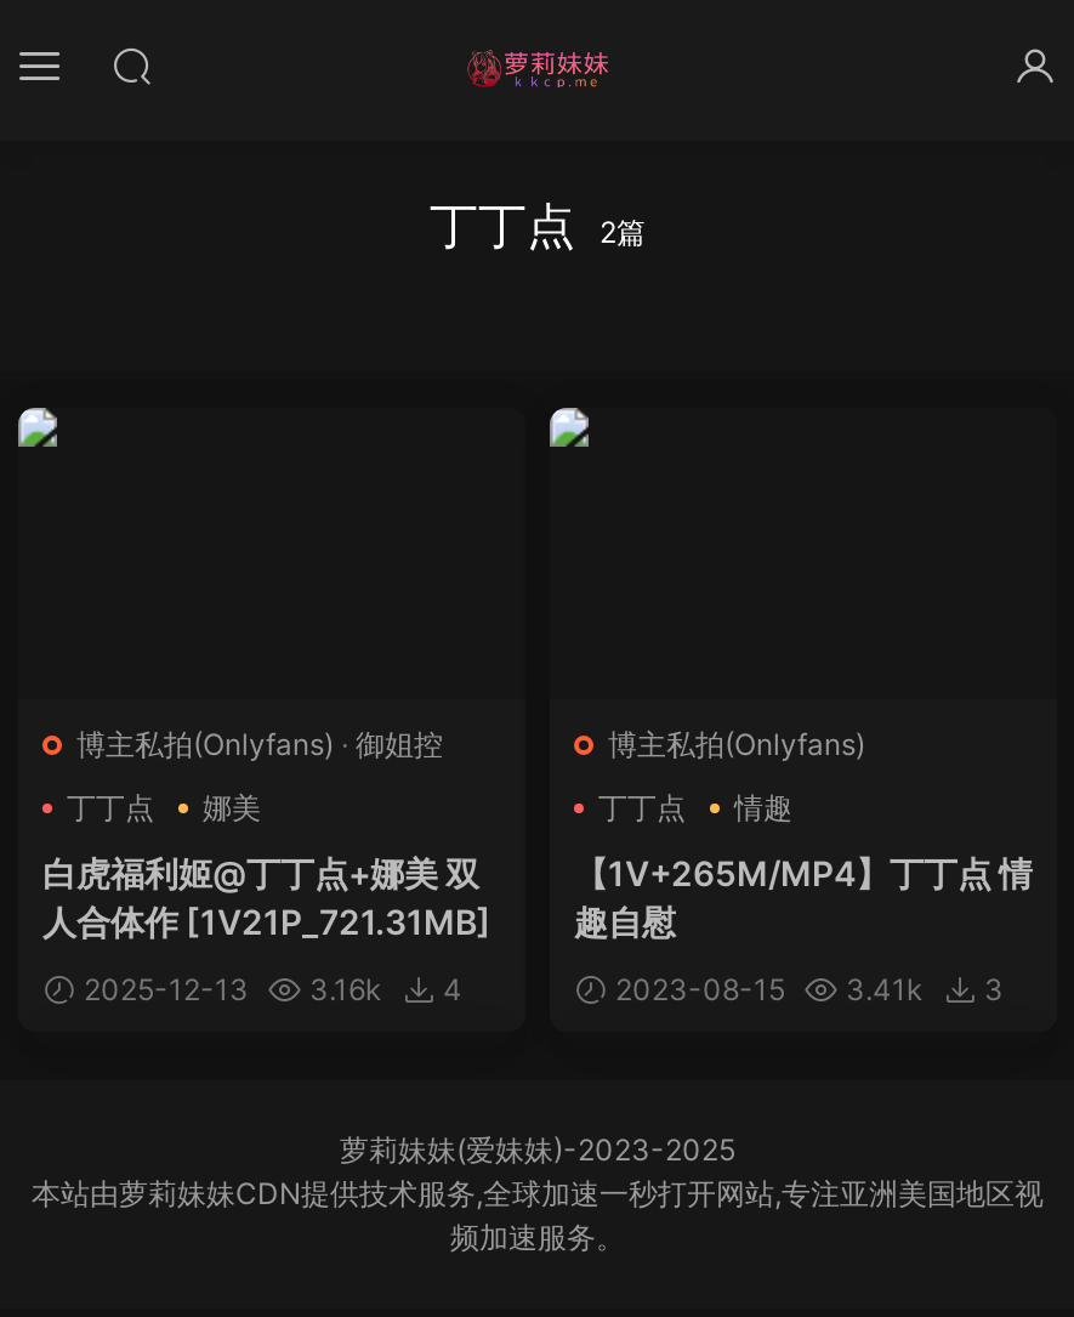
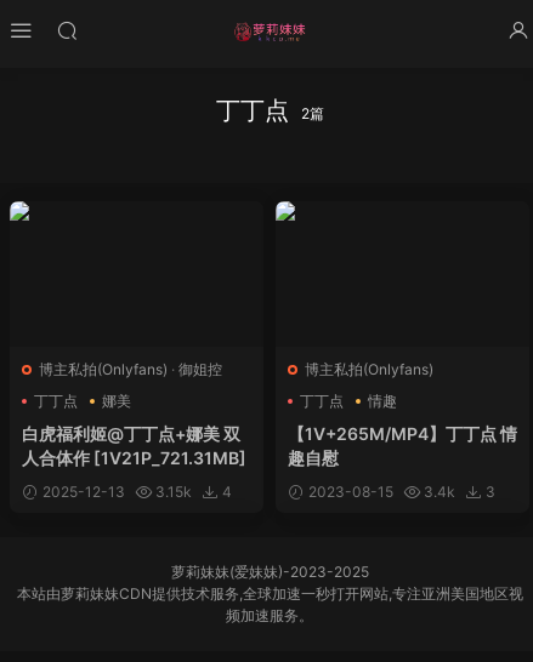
- 2025-12-13 3.16k 4
+ 2025-12-13 3.15k 4

- 2023-08-15 3.41k 3
+ 2023-08-15 3.4k 3
